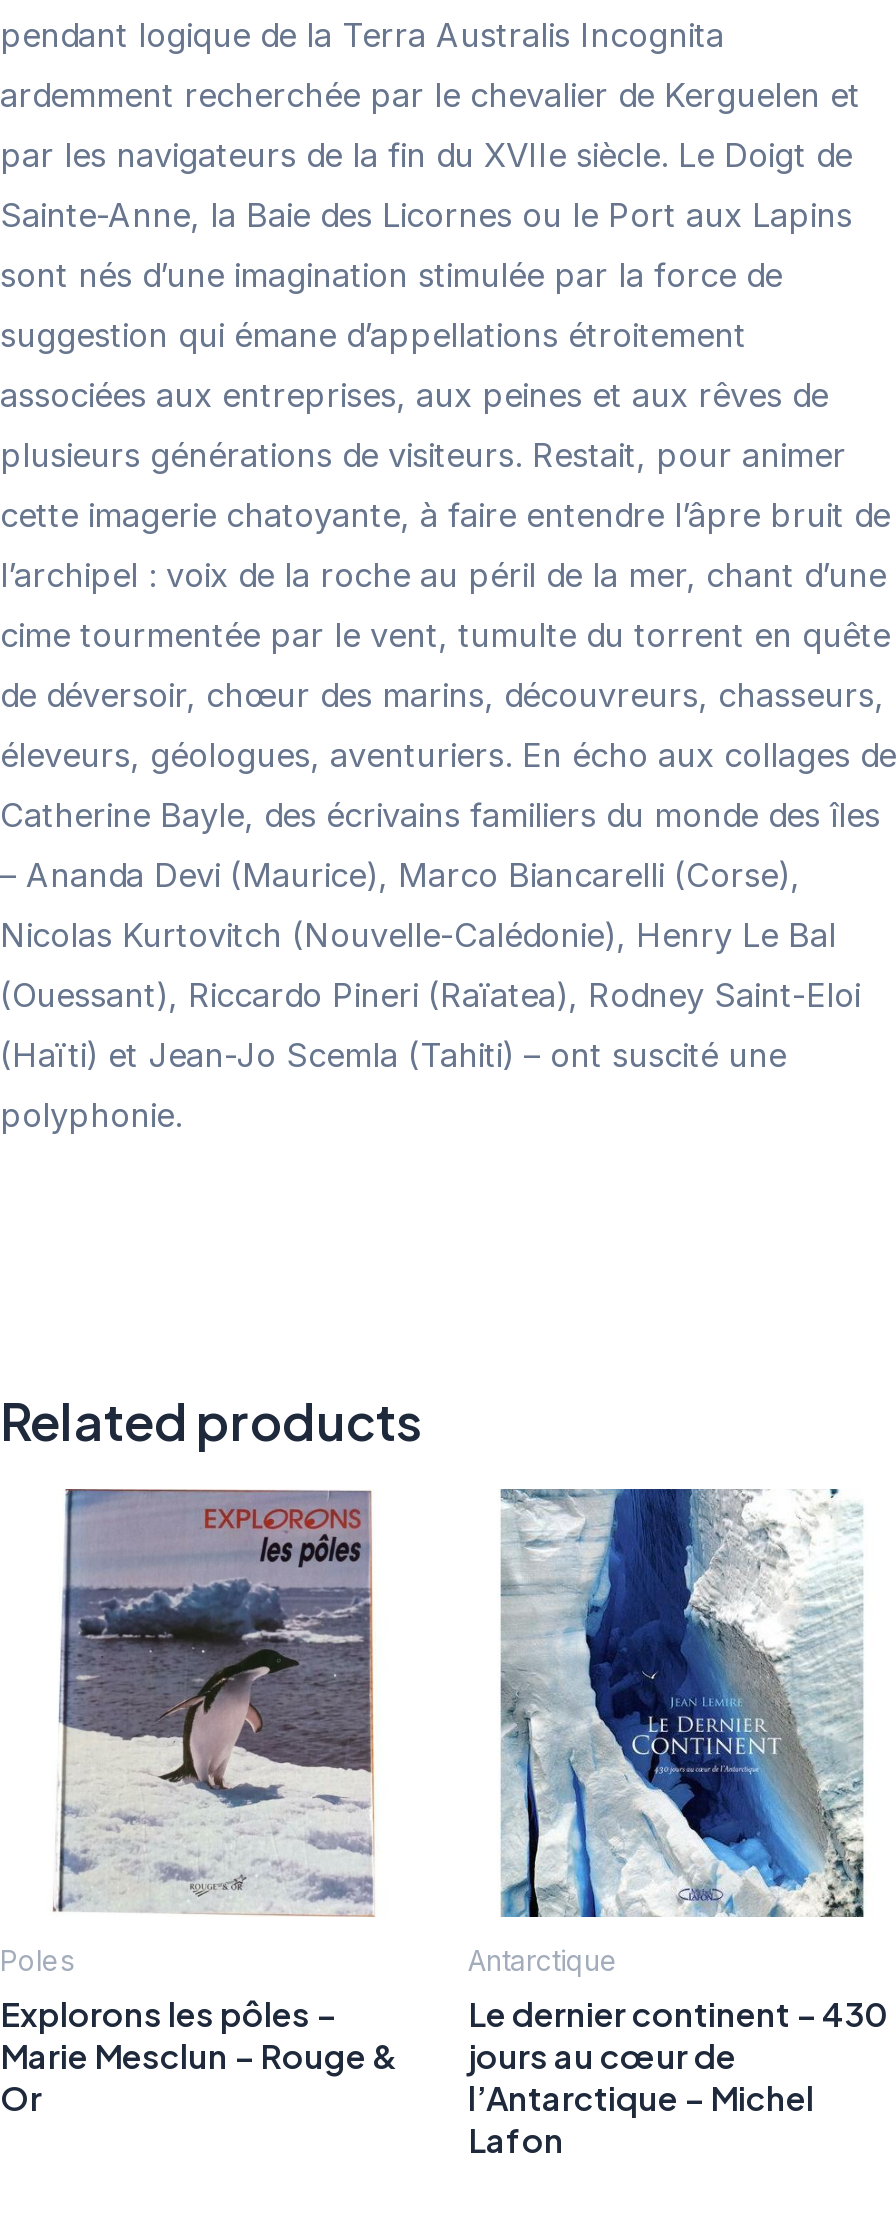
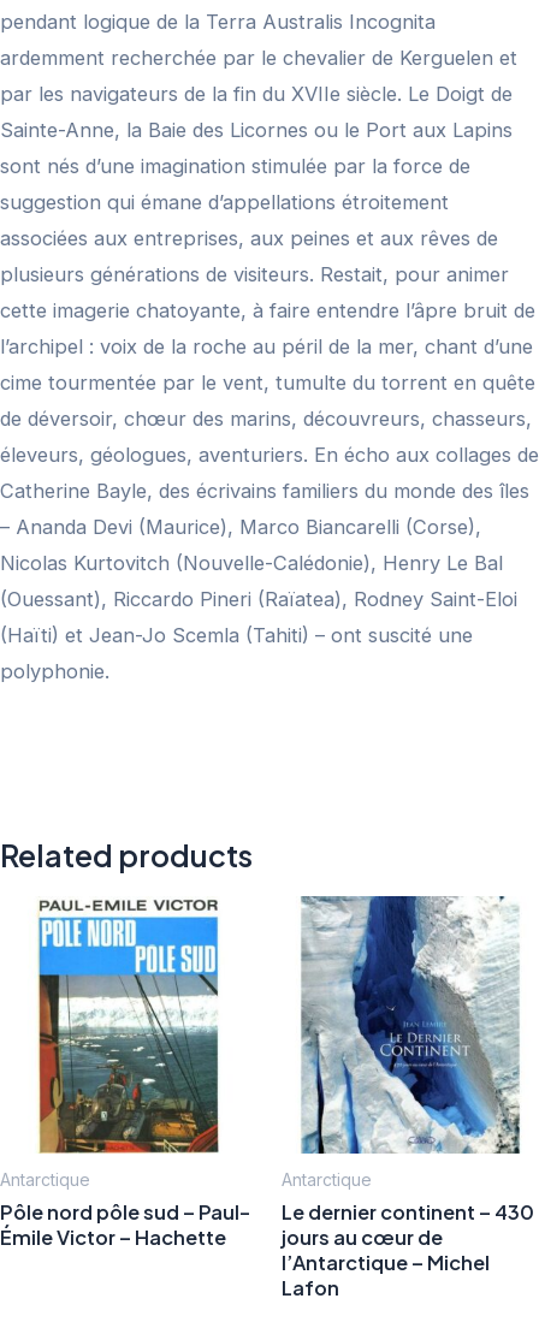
- [image]
- Poles
- Explorons les pôles –
- Marie Mesclun – Rouge &
- Or
+ [image]
+ Antarctique
+ Pôle nord pôle sud – Paul-
+ Émile Victor – Hachette
